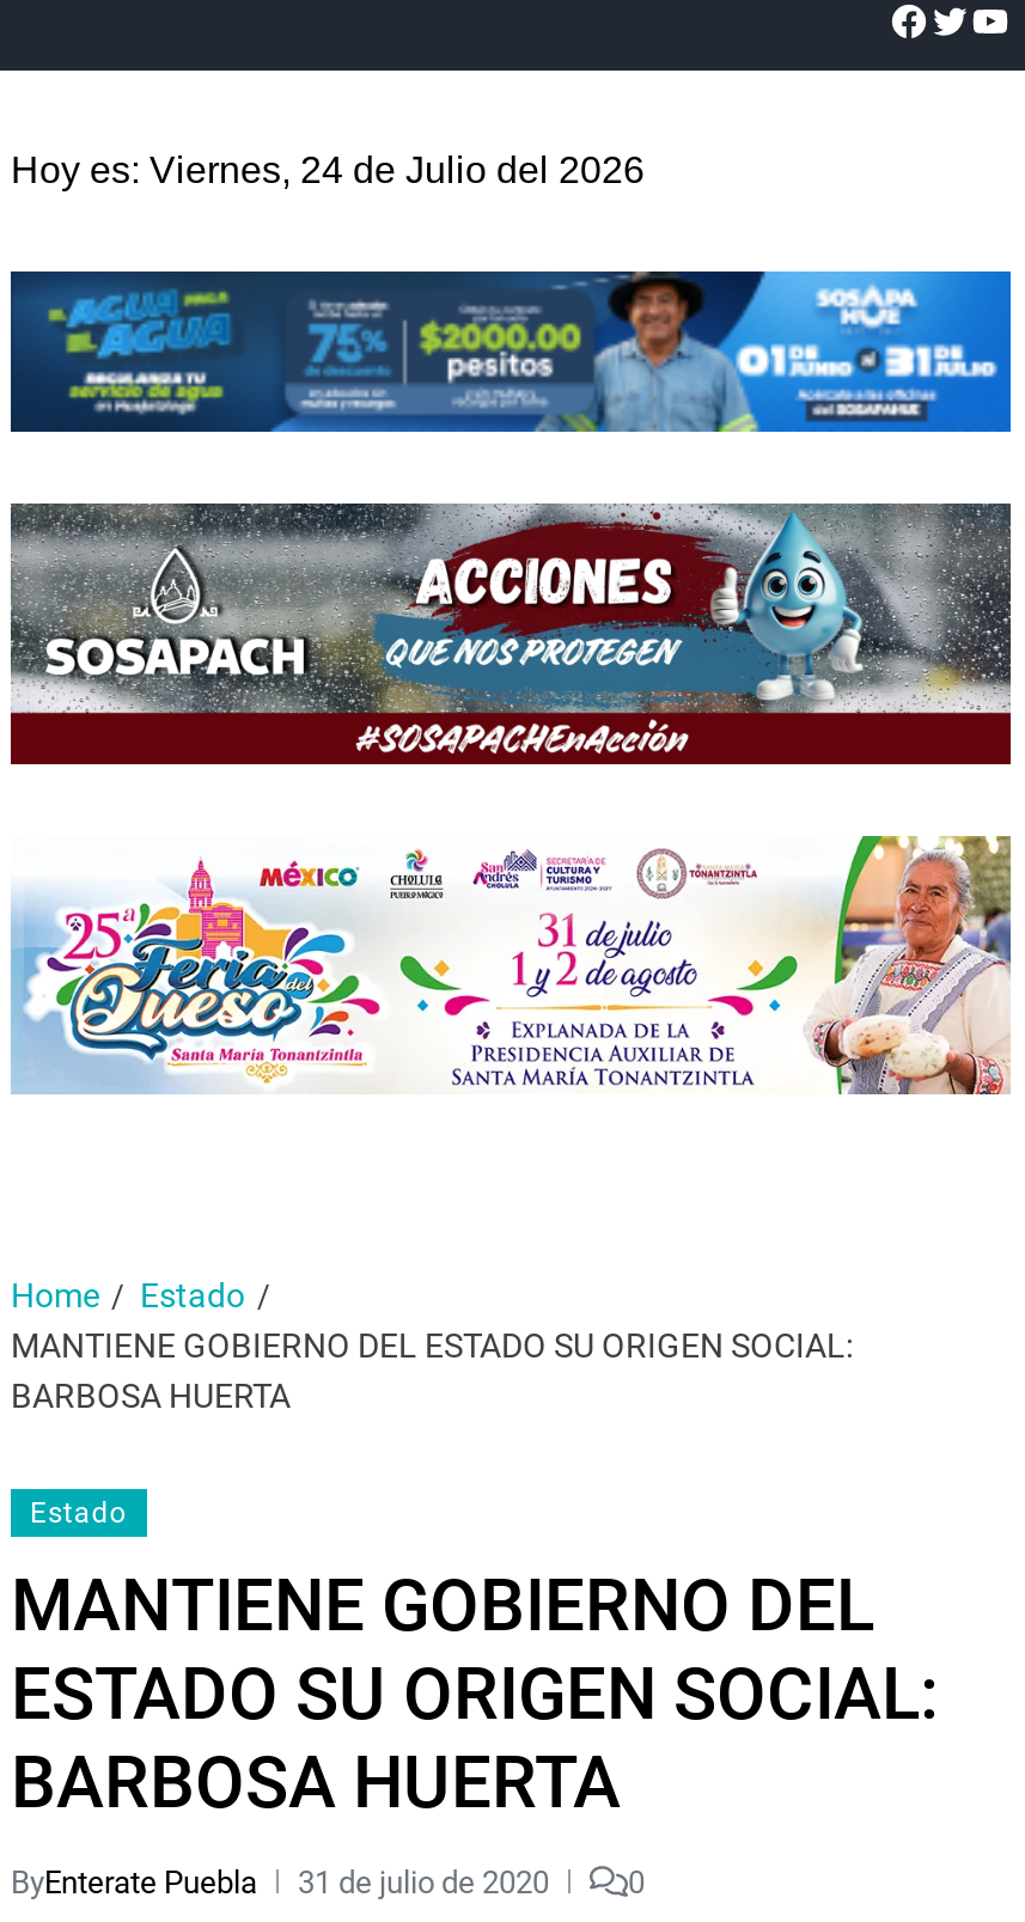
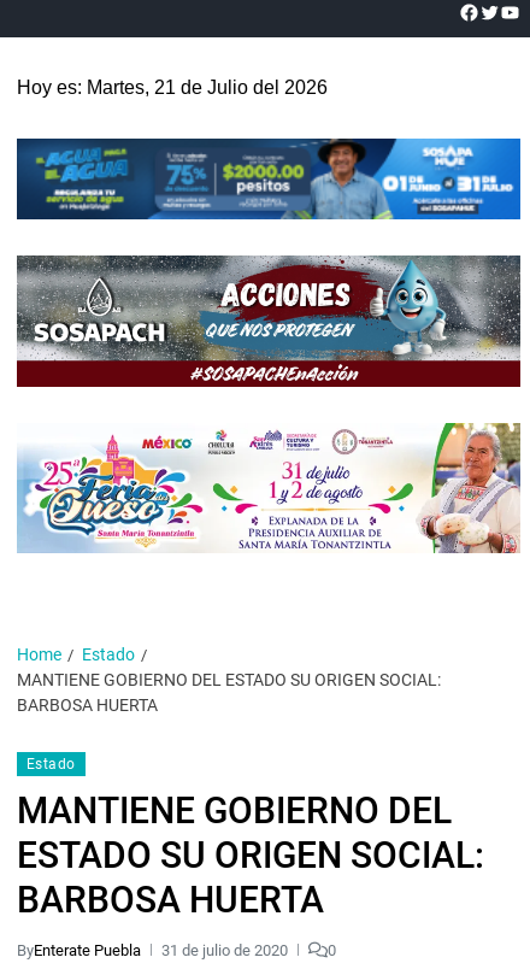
- Hoy es: Viernes, 24 de Julio del 2026
+ Hoy es: Martes, 21 de Julio del 2026
